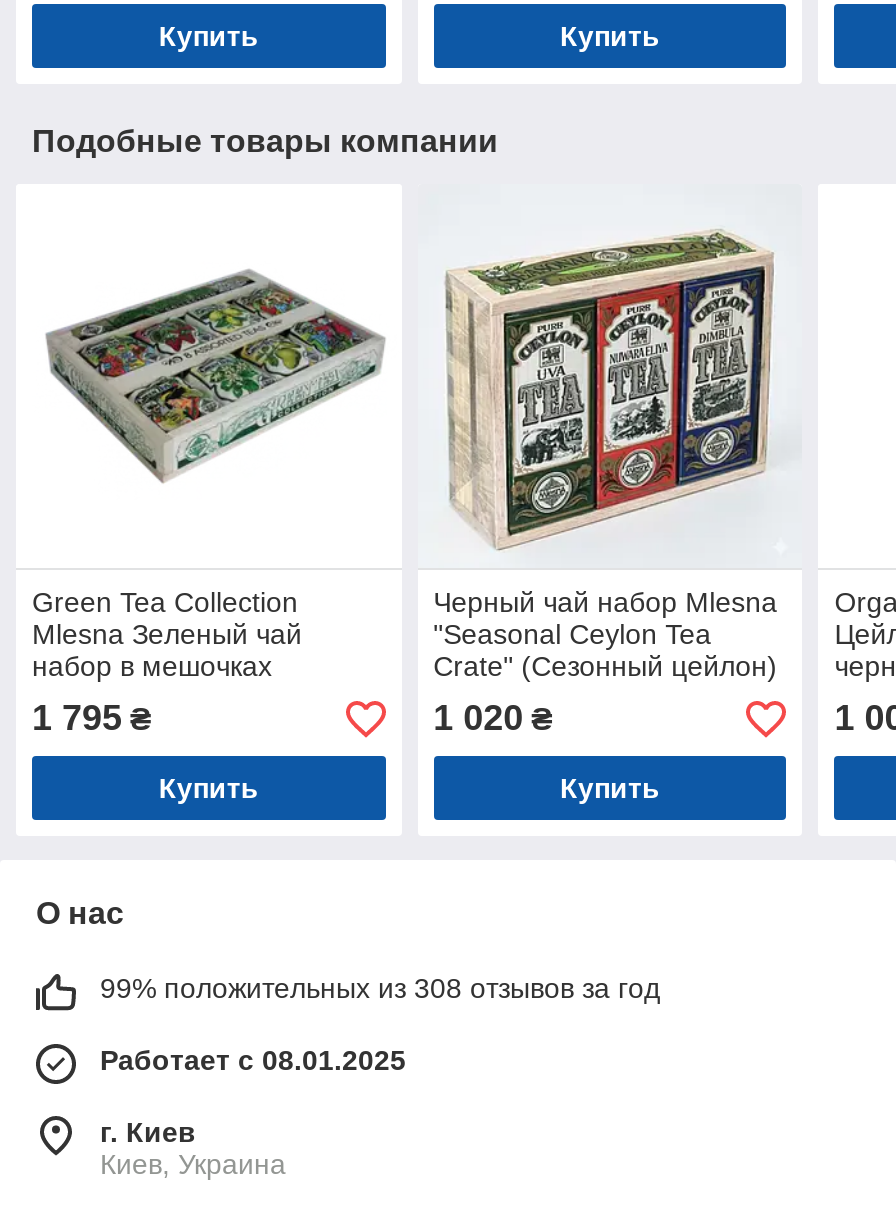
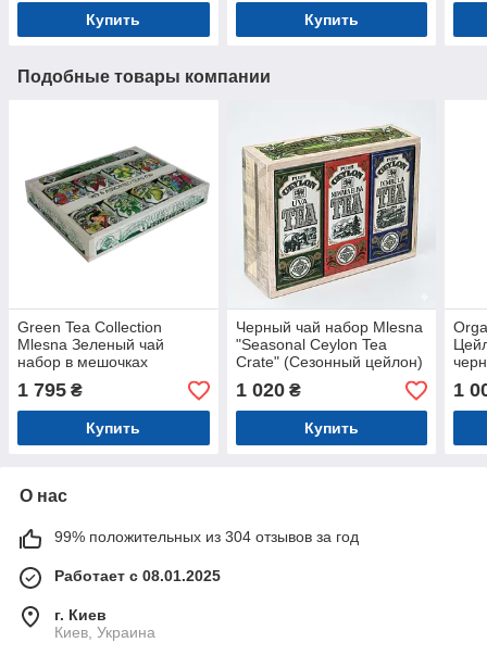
- 99% положительных из 308 отзывов за год
+ 99% положительных из 304 отзывов за год
